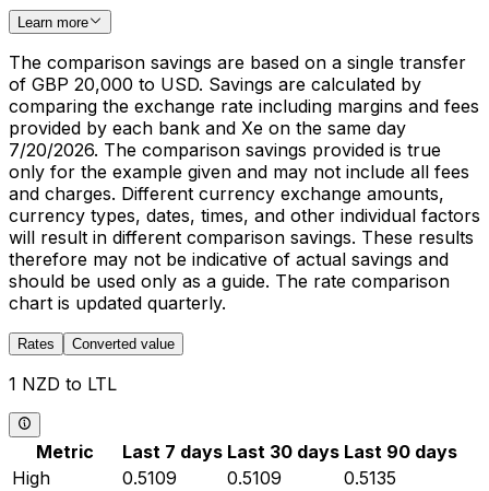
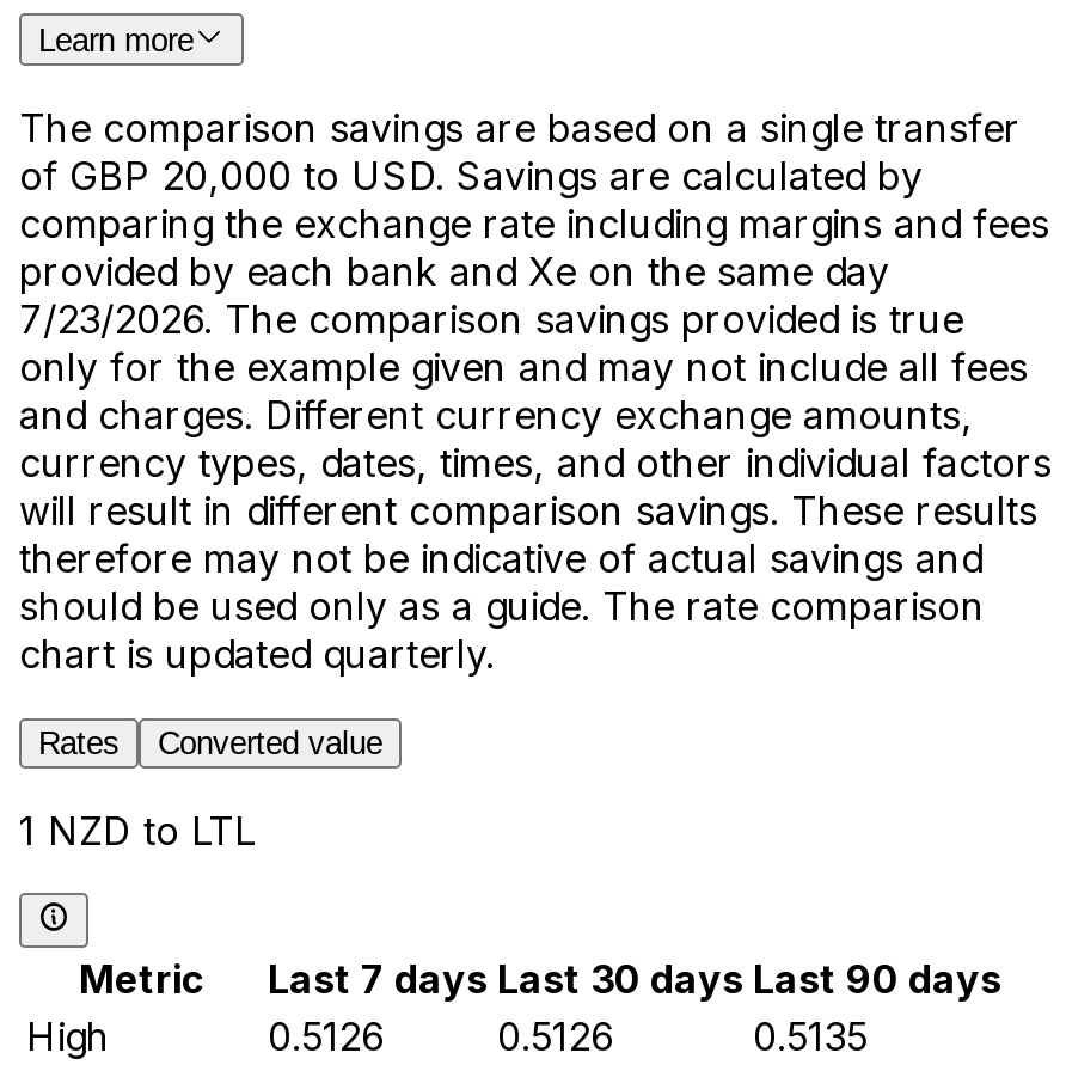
- 7/20/2026. The comparison savings provided is true
+ 7/23/2026. The comparison savings provided is true

- 0.5109
+ 0.5126

- 0.5109
+ 0.5126
